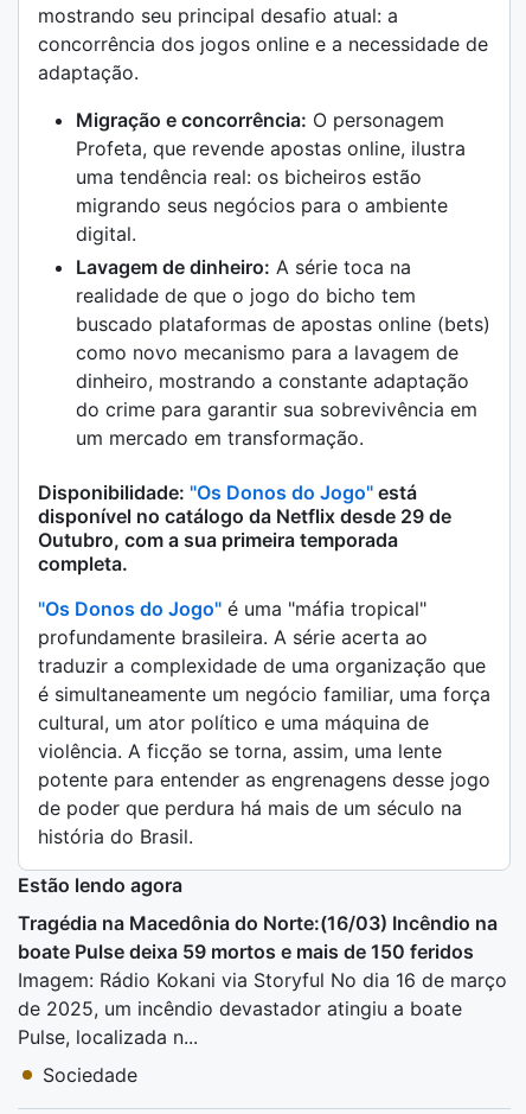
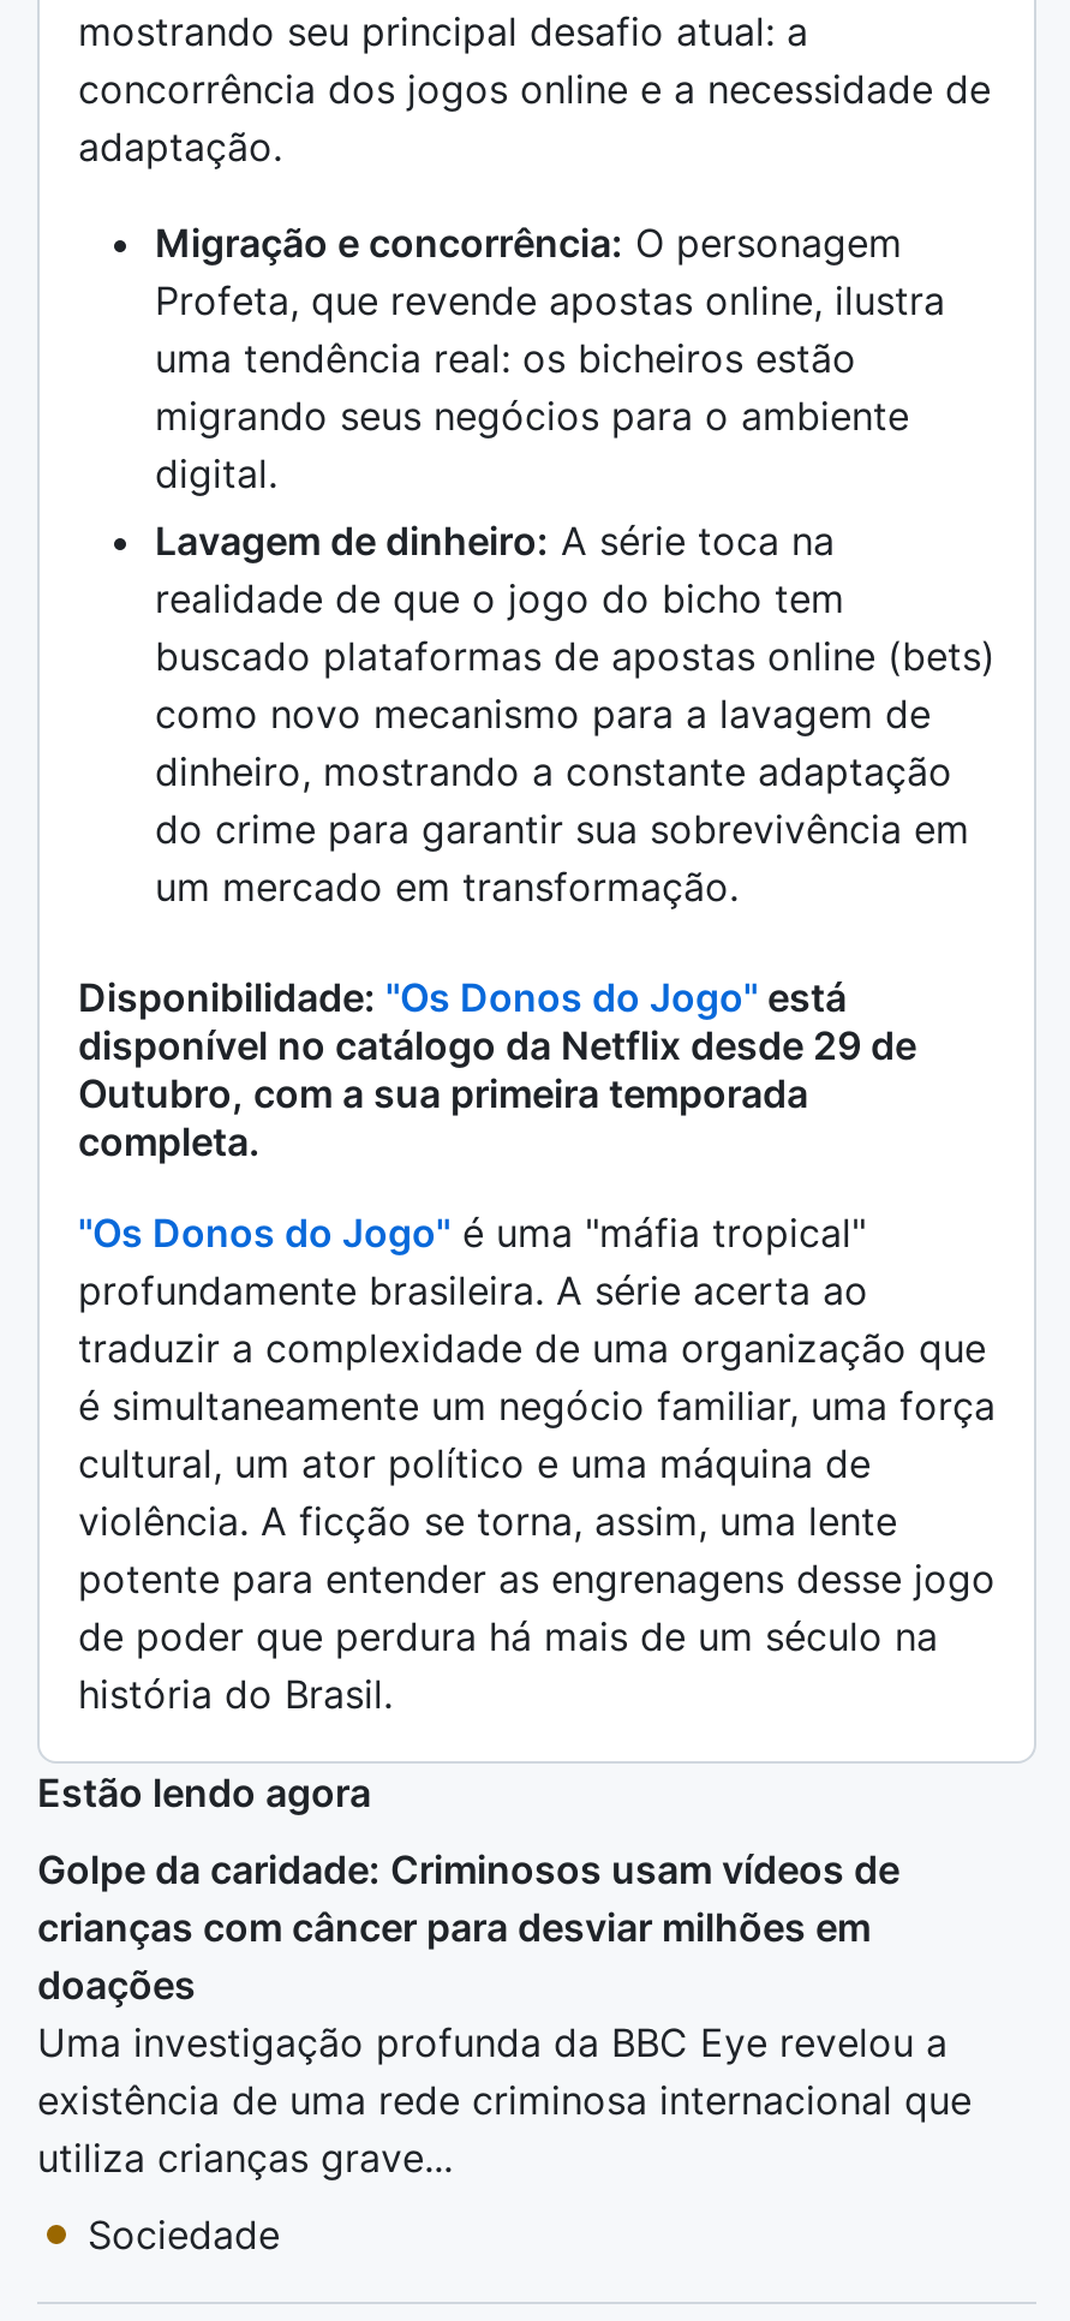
- Tragédia na Macedônia do Norte:(16/03) Incêndio na
- boate Pulse deixa 59 mortos e mais de 150 feridos
- Imagem: Rádio Kokani via Storyful No dia 16 de março
- de 2025, um incêndio devastador atingiu a boate
- Pulse, localizada n...
+ Golpe da caridade: Criminosos usam vídeos de
+ crianças com câncer para desviar milhões em
+ doações
+ Uma investigação profunda da BBC Eye revelou a
+ existência de uma rede criminosa internacional que
+ utiliza crianças grave...
